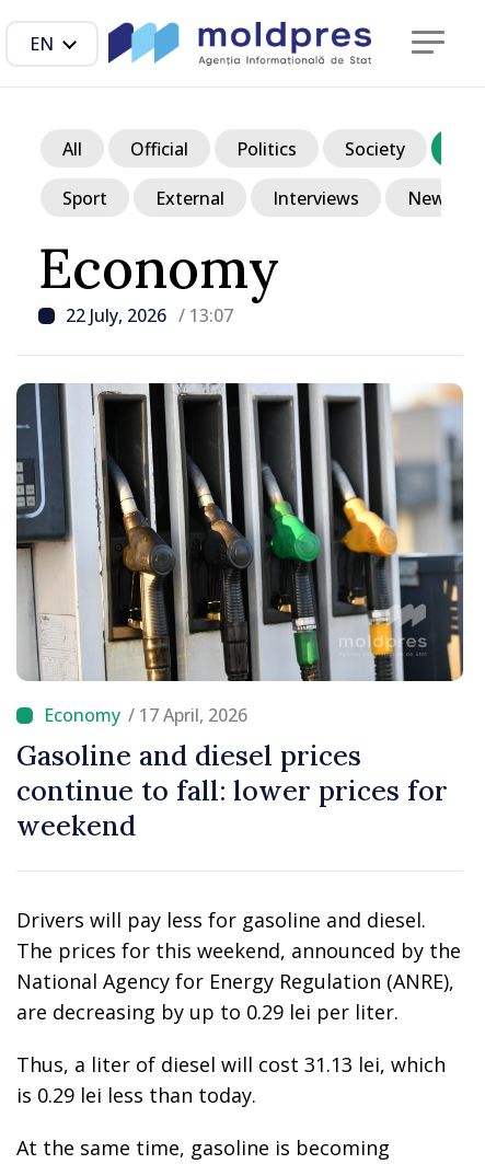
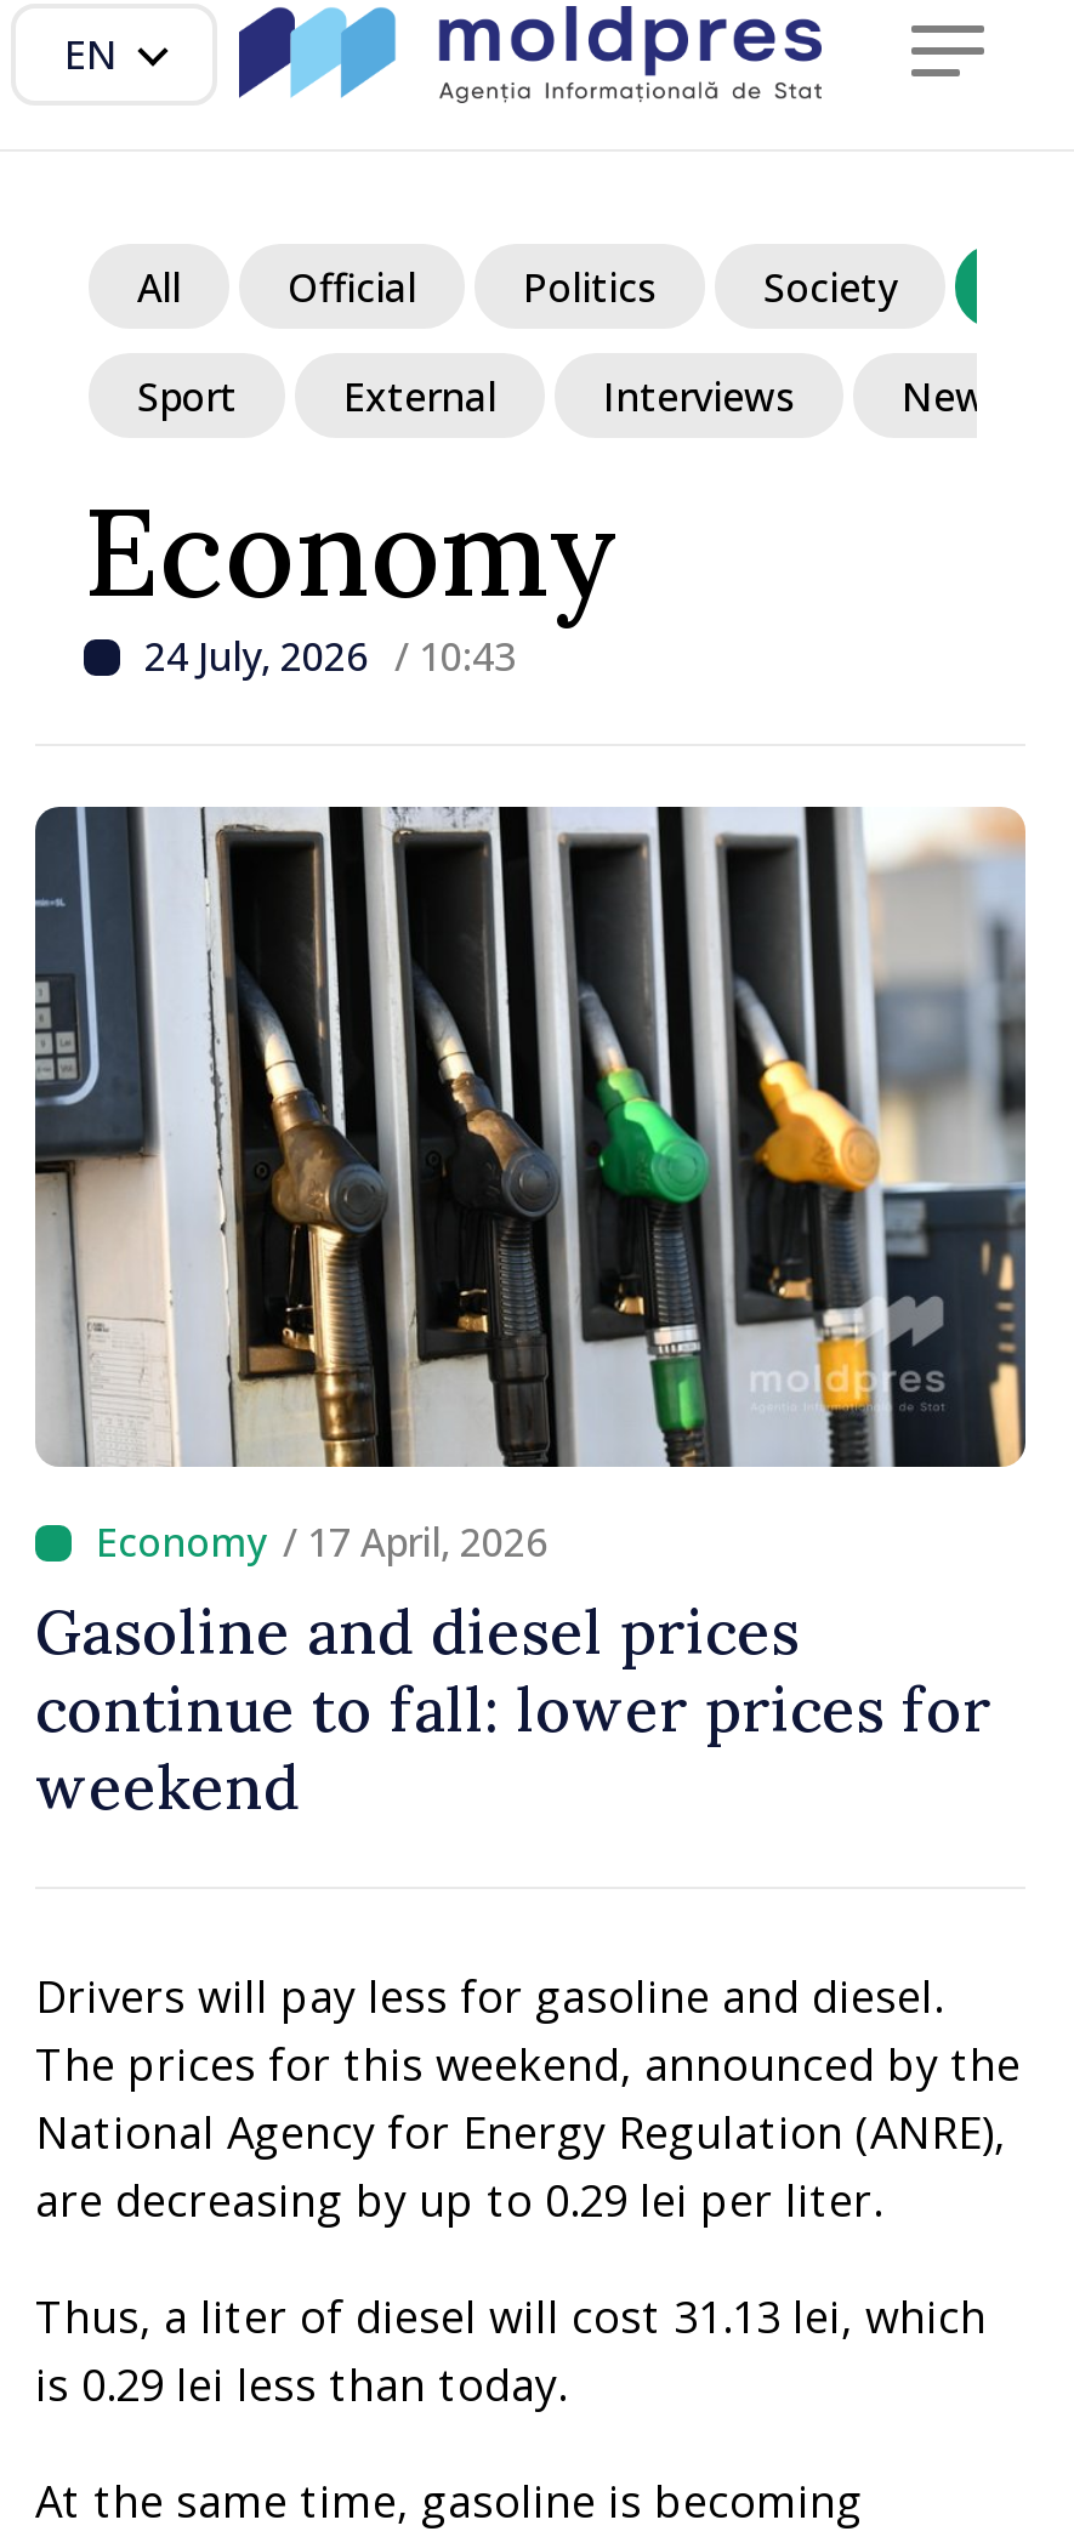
- 22 July, 2026 / 13:07
+ 24 July, 2026 / 10:43
